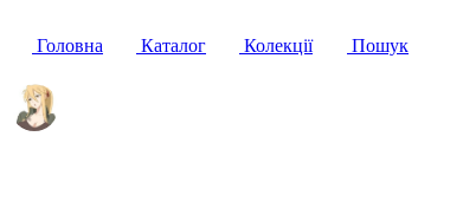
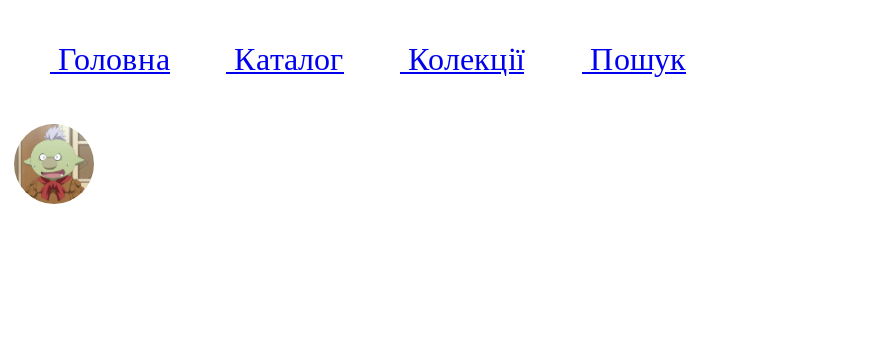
- [image]
+ [image]
